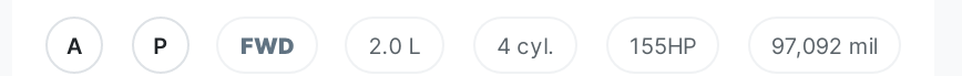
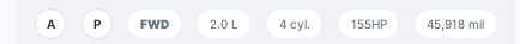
- 97,092 mil
+ 45,918 mil
